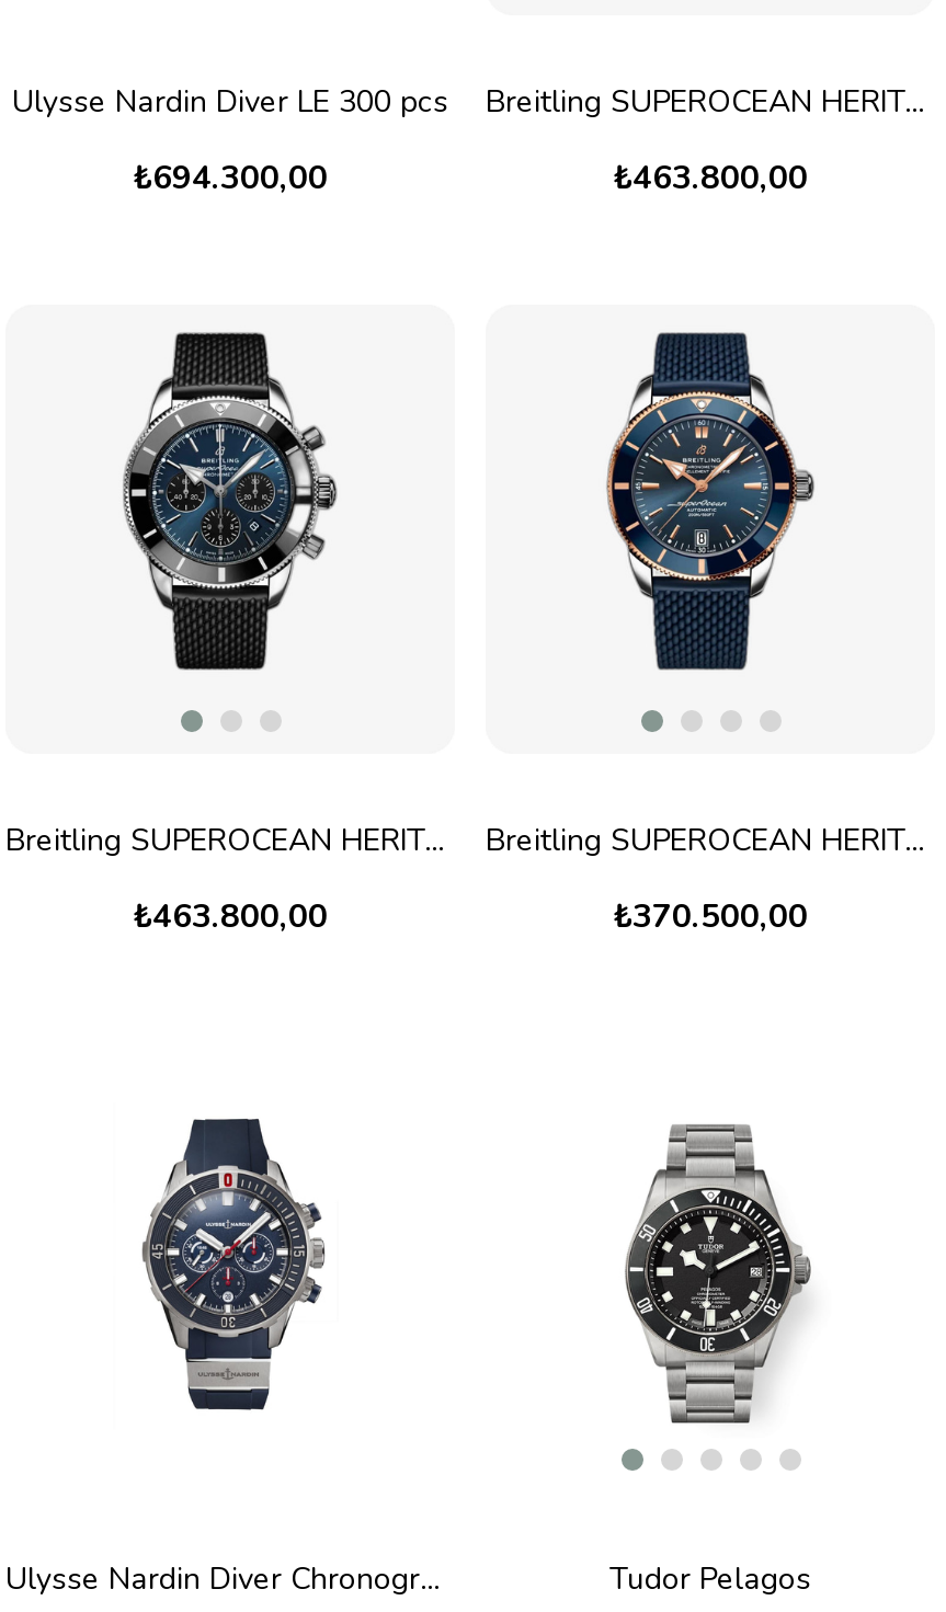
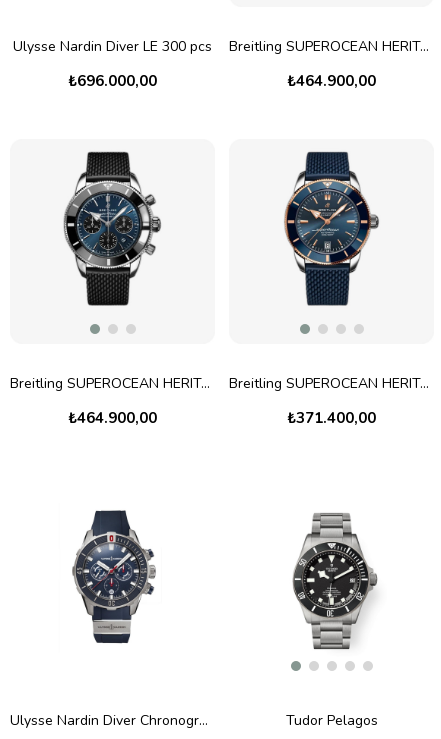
- ₺694.300,00
+ ₺696.000,00

- ₺463.800,00
+ ₺464.900,00

- ₺463.800,00
+ ₺464.900,00

- ₺370.500,00
+ ₺371.400,00
